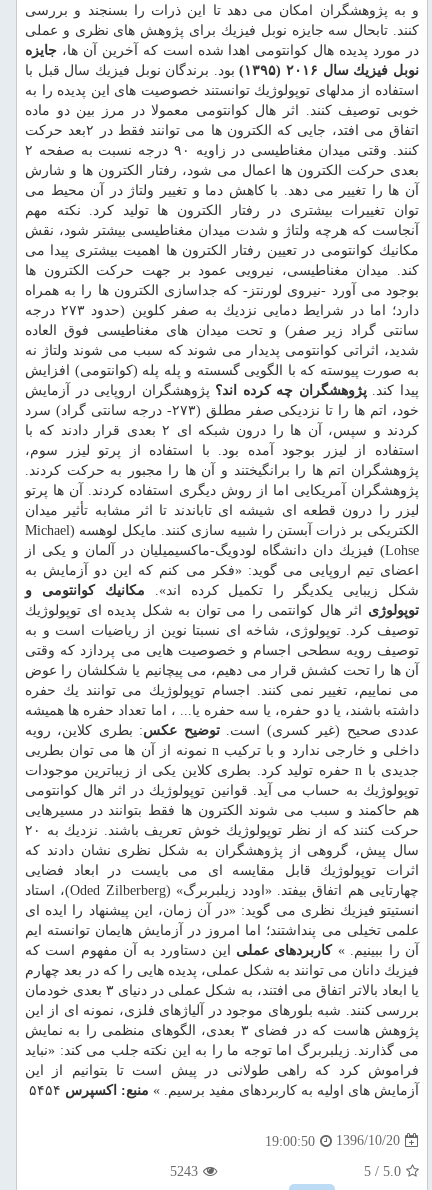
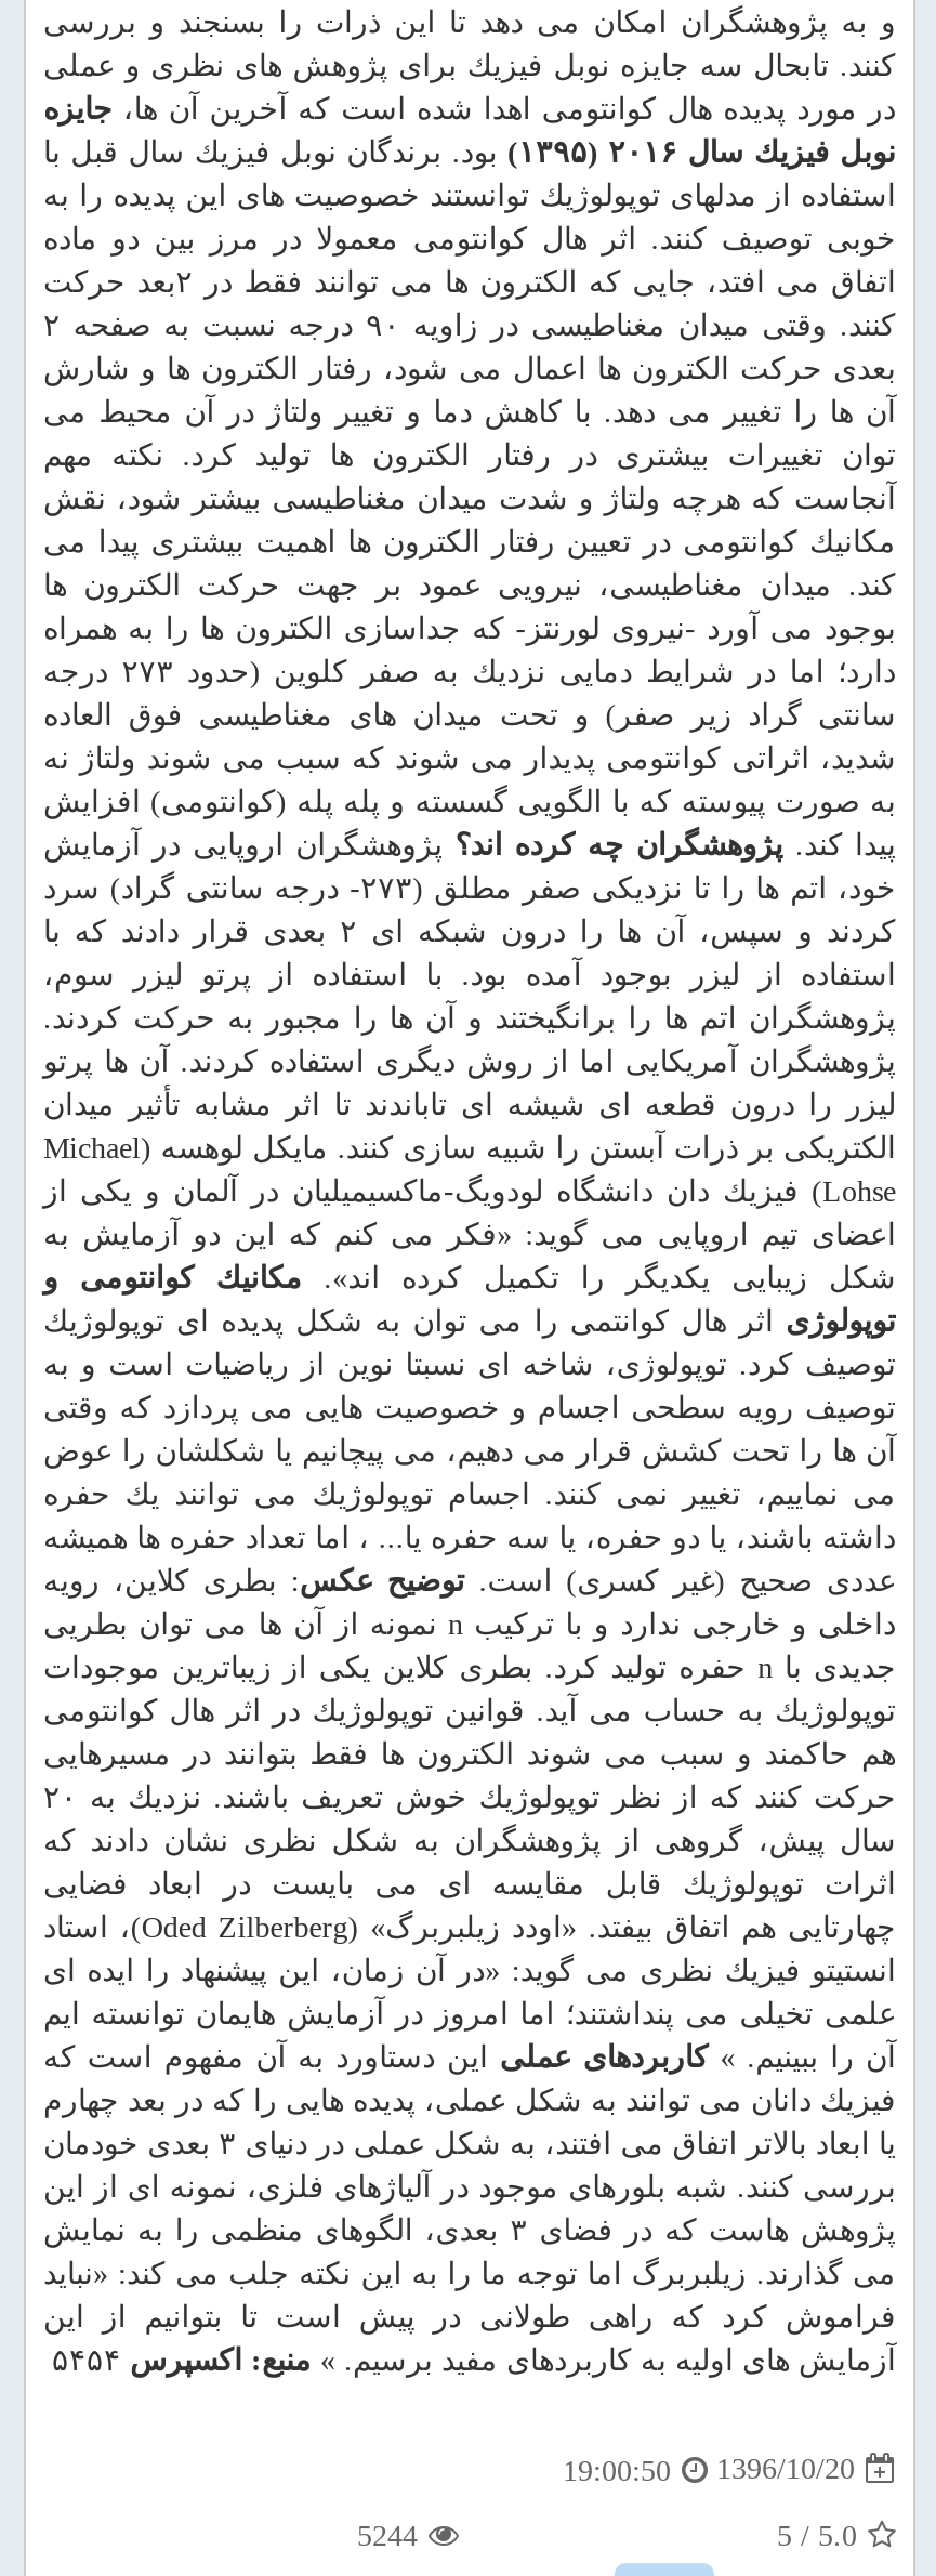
- 5243
+ 5244
